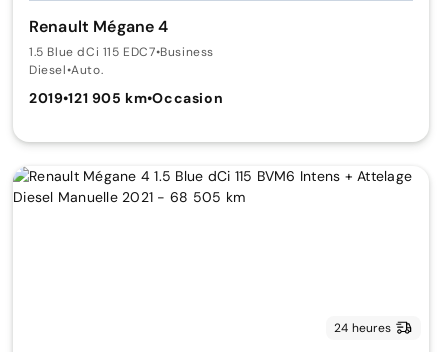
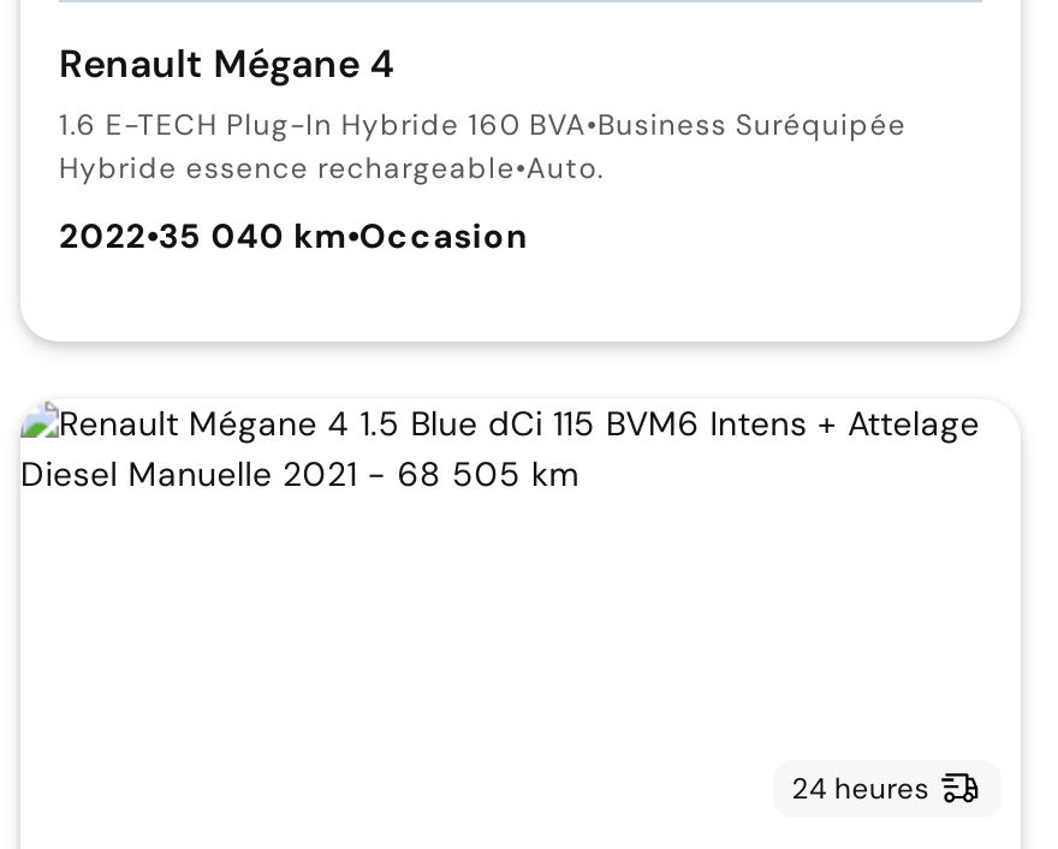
- 1.5 Blue dCi 115 EDC7•Business
- Diesel•Auto.
+ 1.6 E-TECH Plug-In Hybride 160 BVA•Business Suréquipée
+ Hybride essence rechargeable•Auto.

- 2019•121 905 km•Occasion
+ 2022•35 040 km•Occasion
